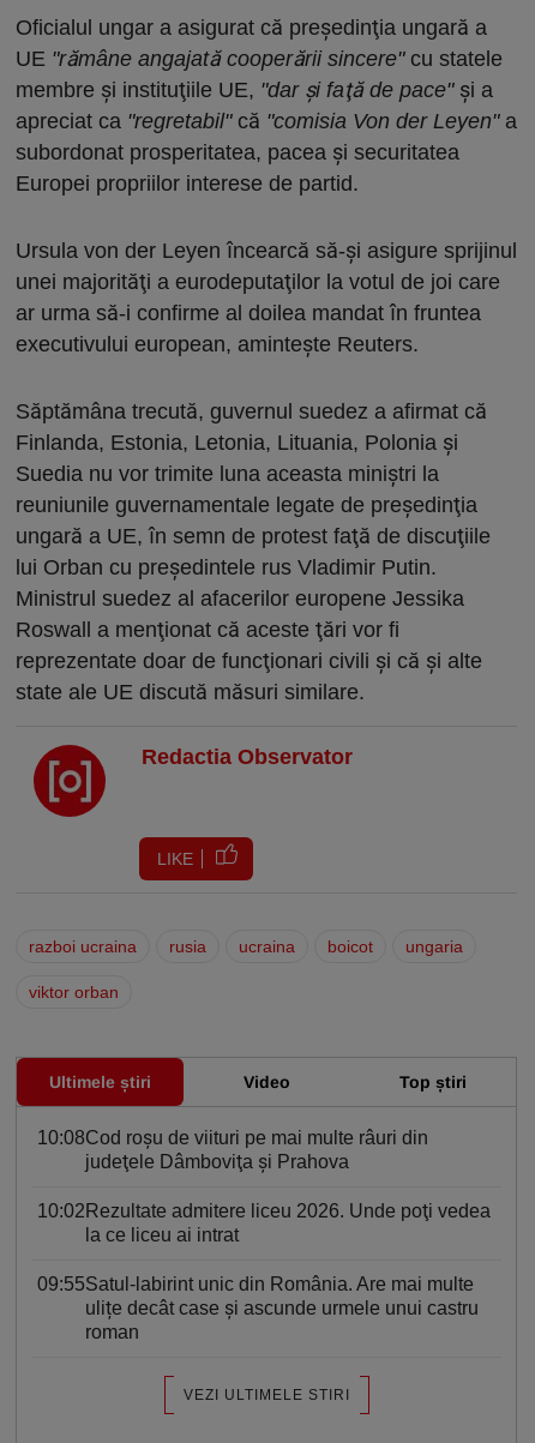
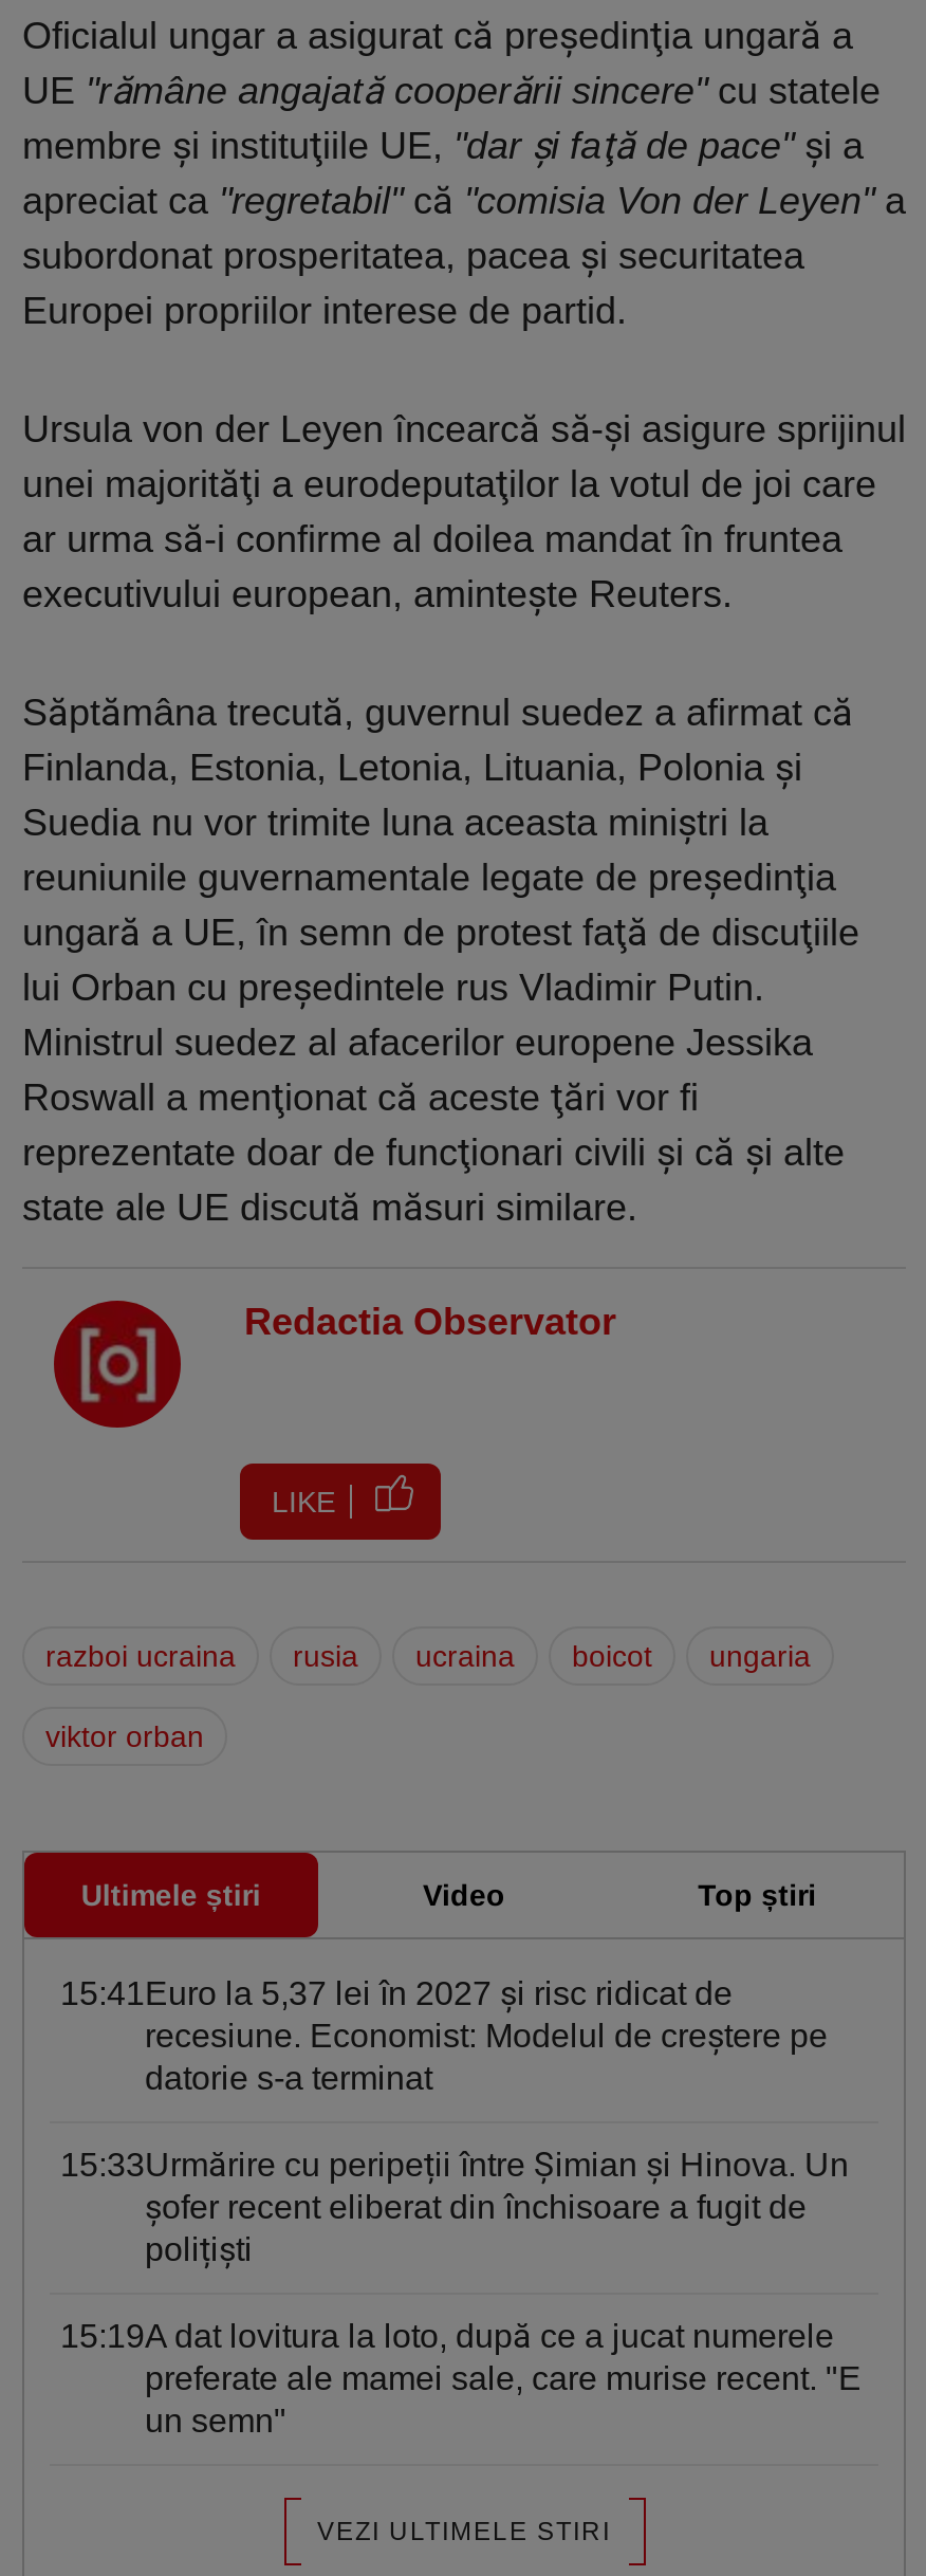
- 10:08Cod roşu de viituri pe mai multe râuri din
- judeţele Dâmboviţa şi Prahova
+ 15:41Euro la 5,37 lei în 2027 şi risc ridicat de
+ recesiune. Economist: Modelul de creștere pe
+ datorie s-a terminat

- 10:02Rezultate admitere liceu 2026. Unde poţi vedea
- la ce liceu ai intrat
+ 15:33Urmărire cu peripeții între Șimian și Hinova. Un
+ șofer recent eliberat din închisoare a fugit de
+ polițiști

- 09:55Satul-labirint unic din România. Are mai multe
- ulițe decât case și ascunde urmele unui castru
- roman
+ 15:19A dat lovitura la loto, după ce a jucat numerele
+ preferate ale mamei sale, care murise recent. "E
+ un semn"
